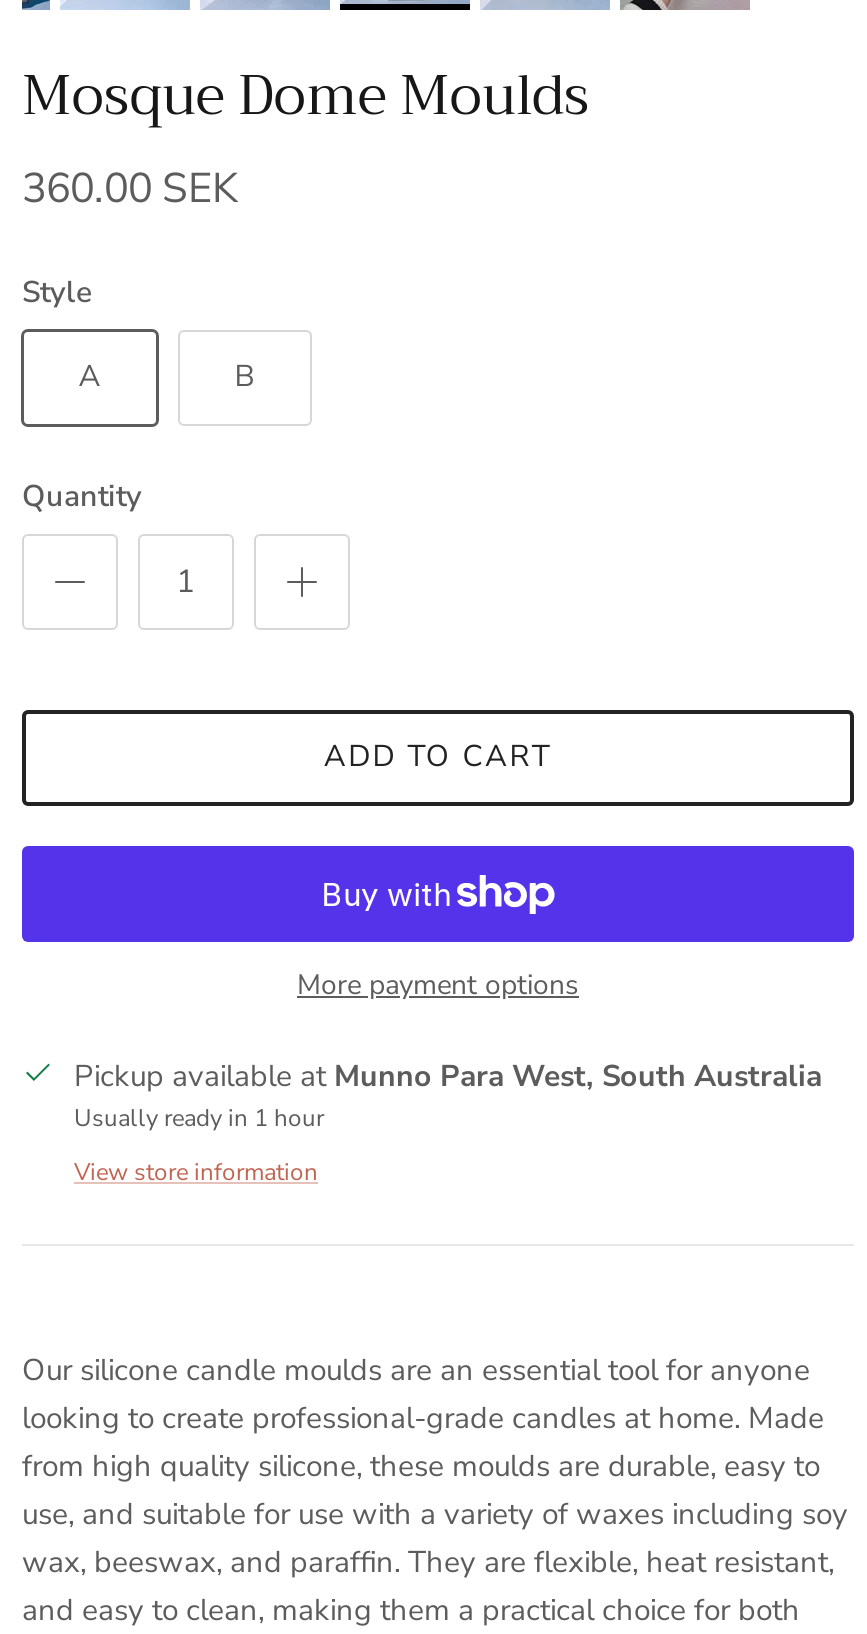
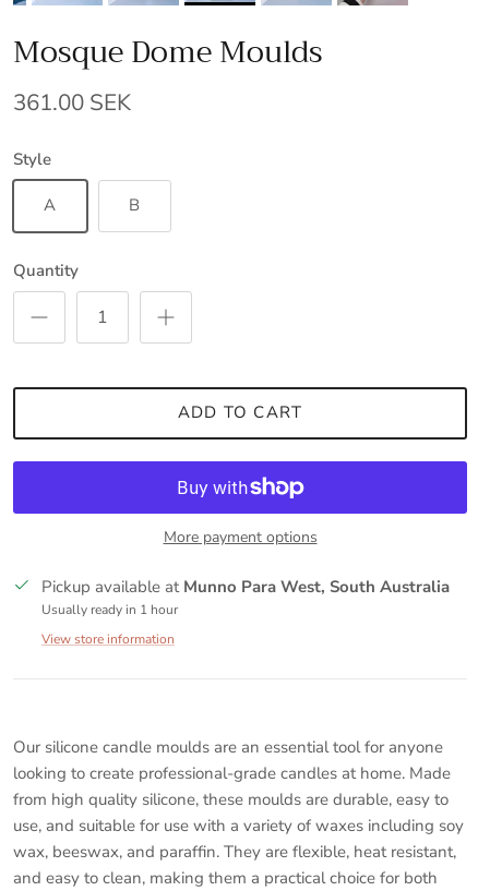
- 360.00 SEK
+ 361.00 SEK
